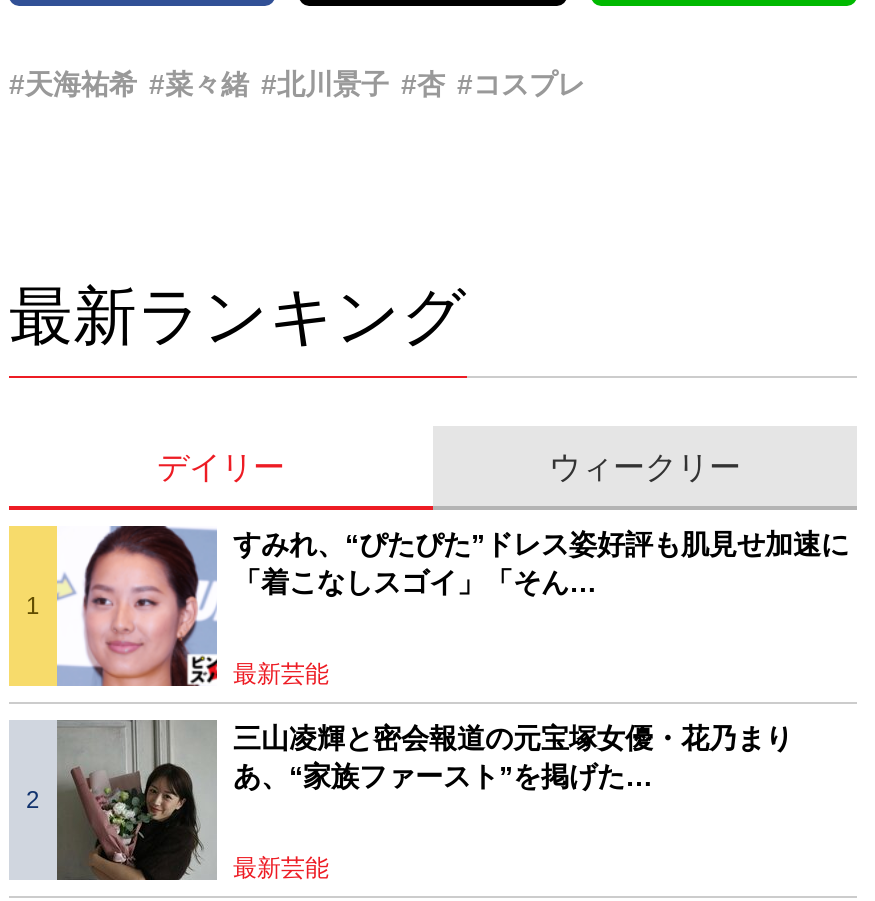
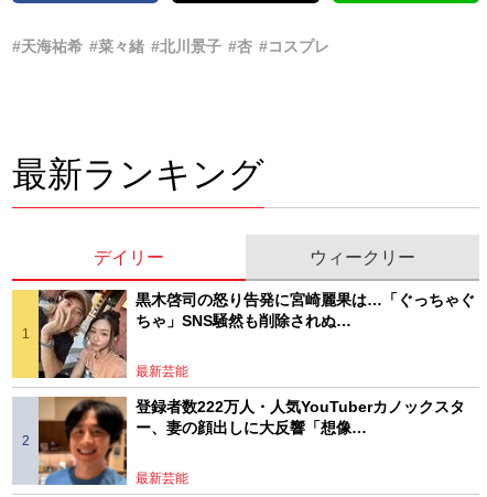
- [image]
- すみれ、“ぴたぴた”ドレス姿好評も肌見せ加速に
- 「着こなしスゴイ」「そん…
+ [image]
+ 黒木啓司の怒り告発に宮崎麗果は…「ぐっちゃぐ
+ ちゃ」SNS騒然も削除されぬ…

- [image]
- 三山凌輝と密会報道の元宝塚女優・花乃まり
- あ、“家族ファースト”を掲げた…
+ [image]
+ 登録者数222万人・人気YouTuberカノックスタ
+ ー、妻の顔出しに大反響「想像…
